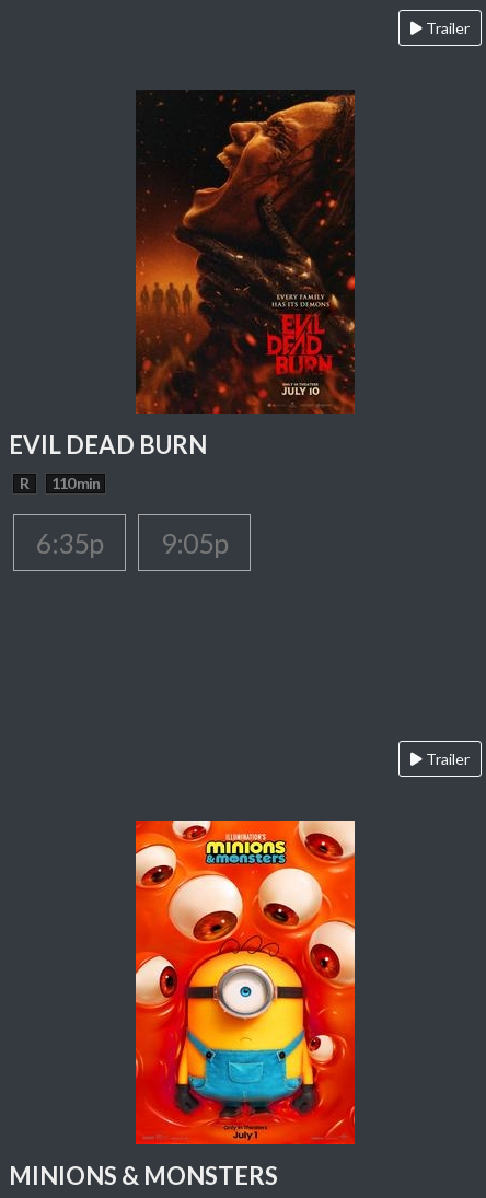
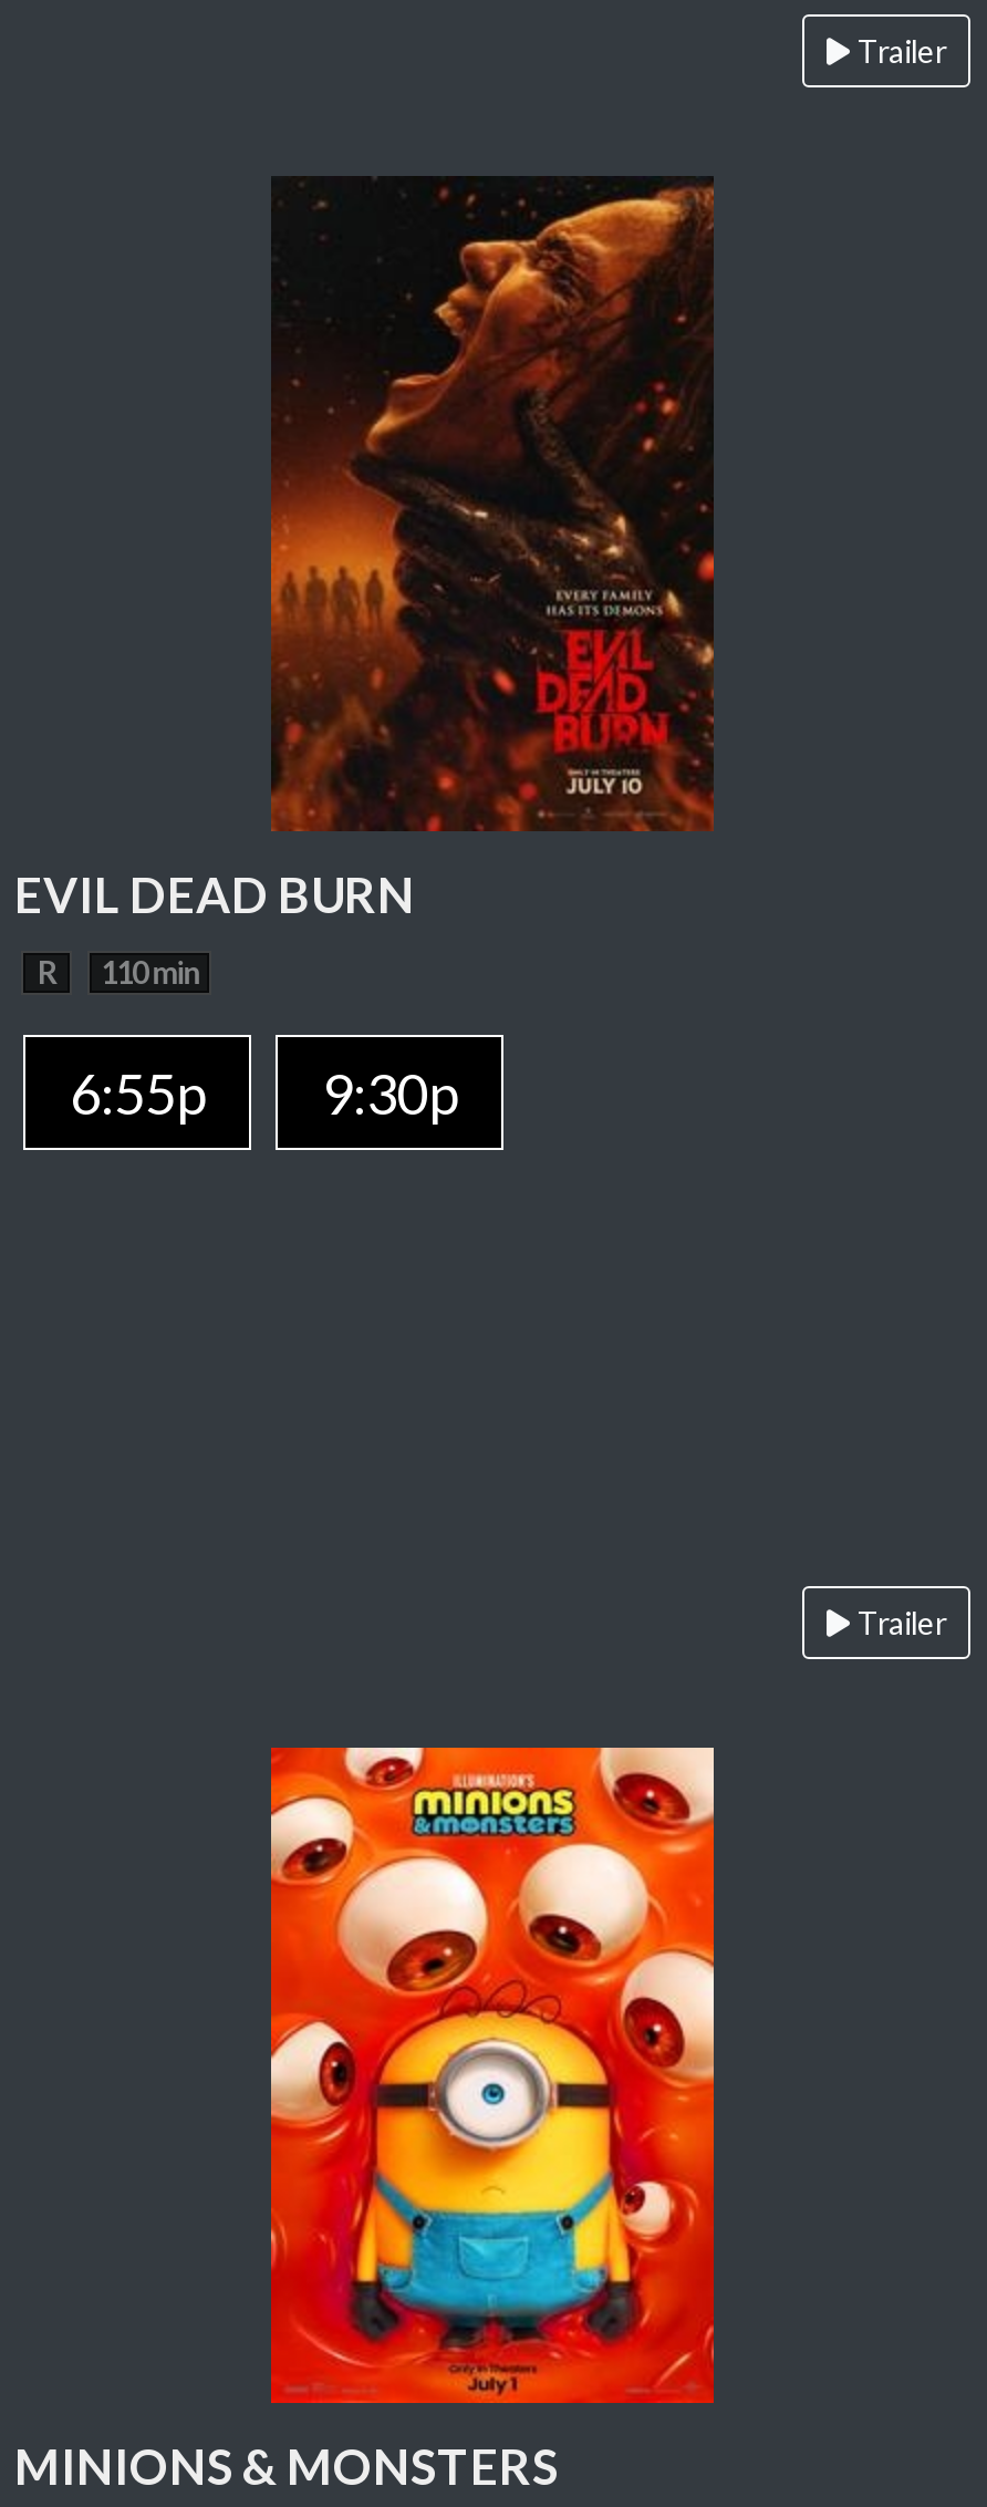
- 6:35p
- 9:05p
+ 6:55p
+ 9:30p
